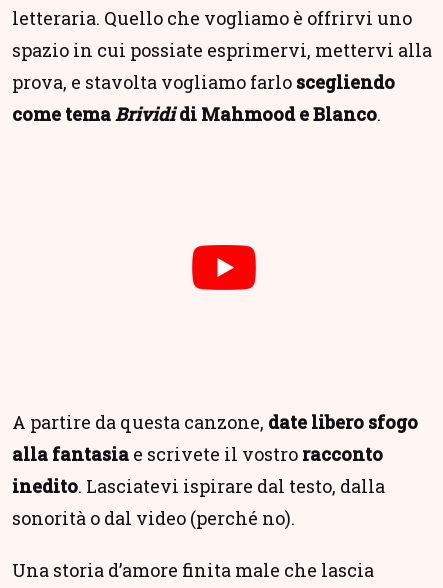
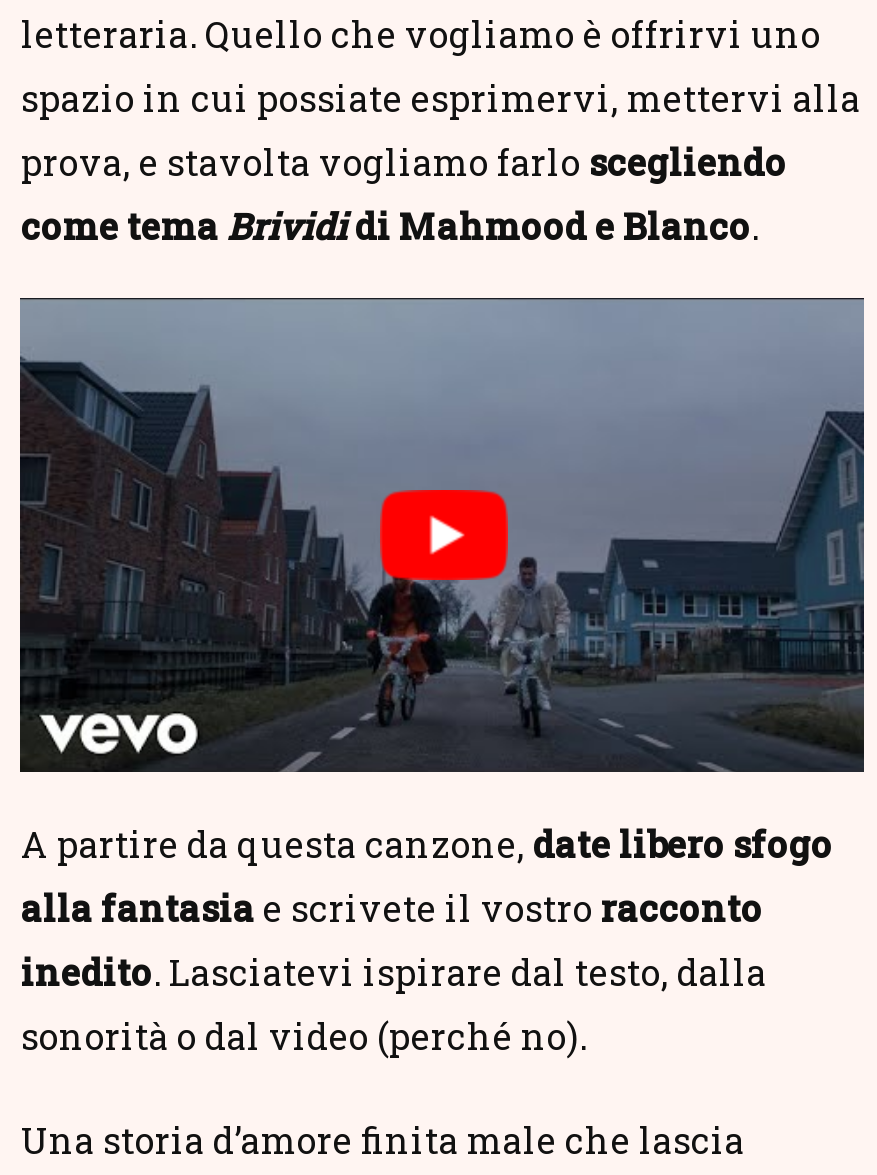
+ [image]
